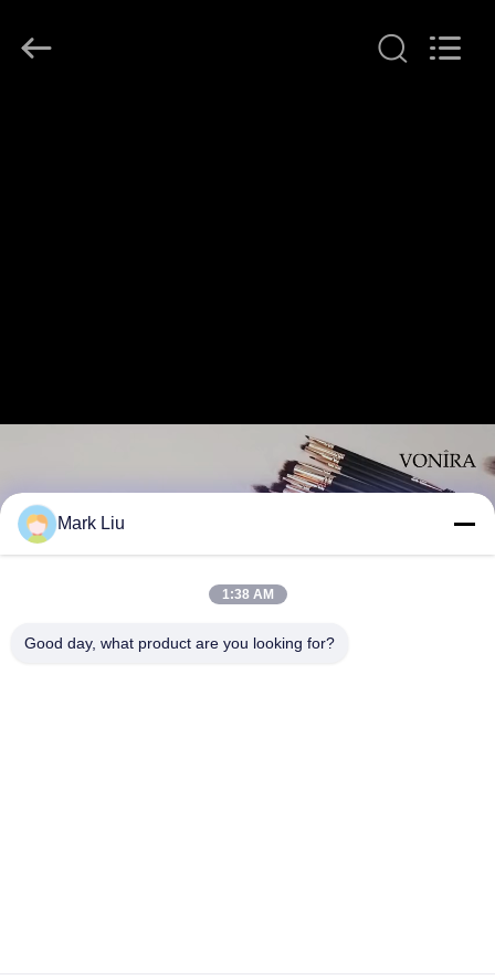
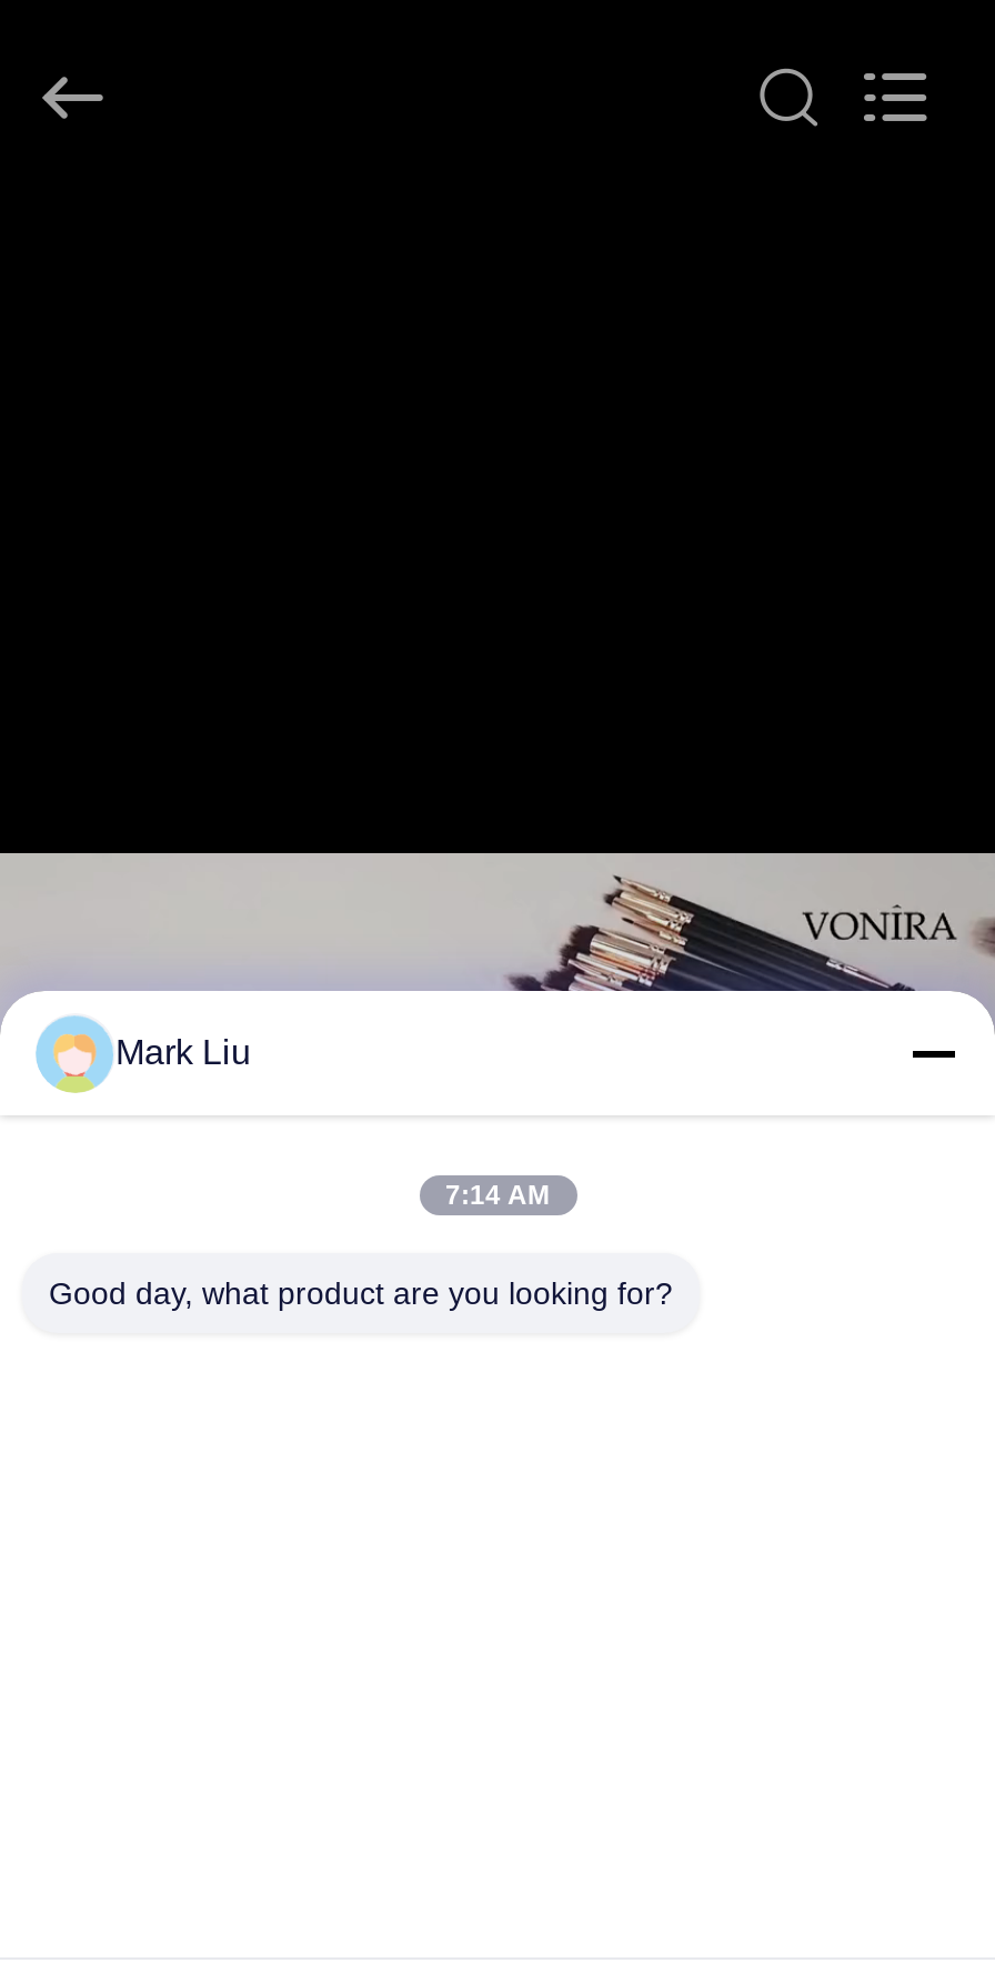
- 1:38 AM
+ 7:14 AM
